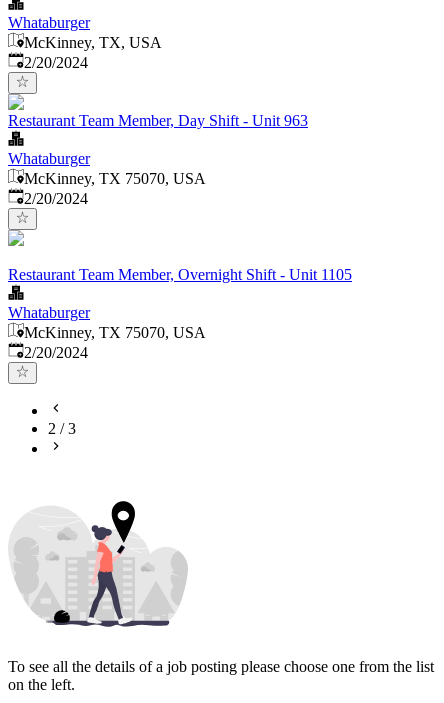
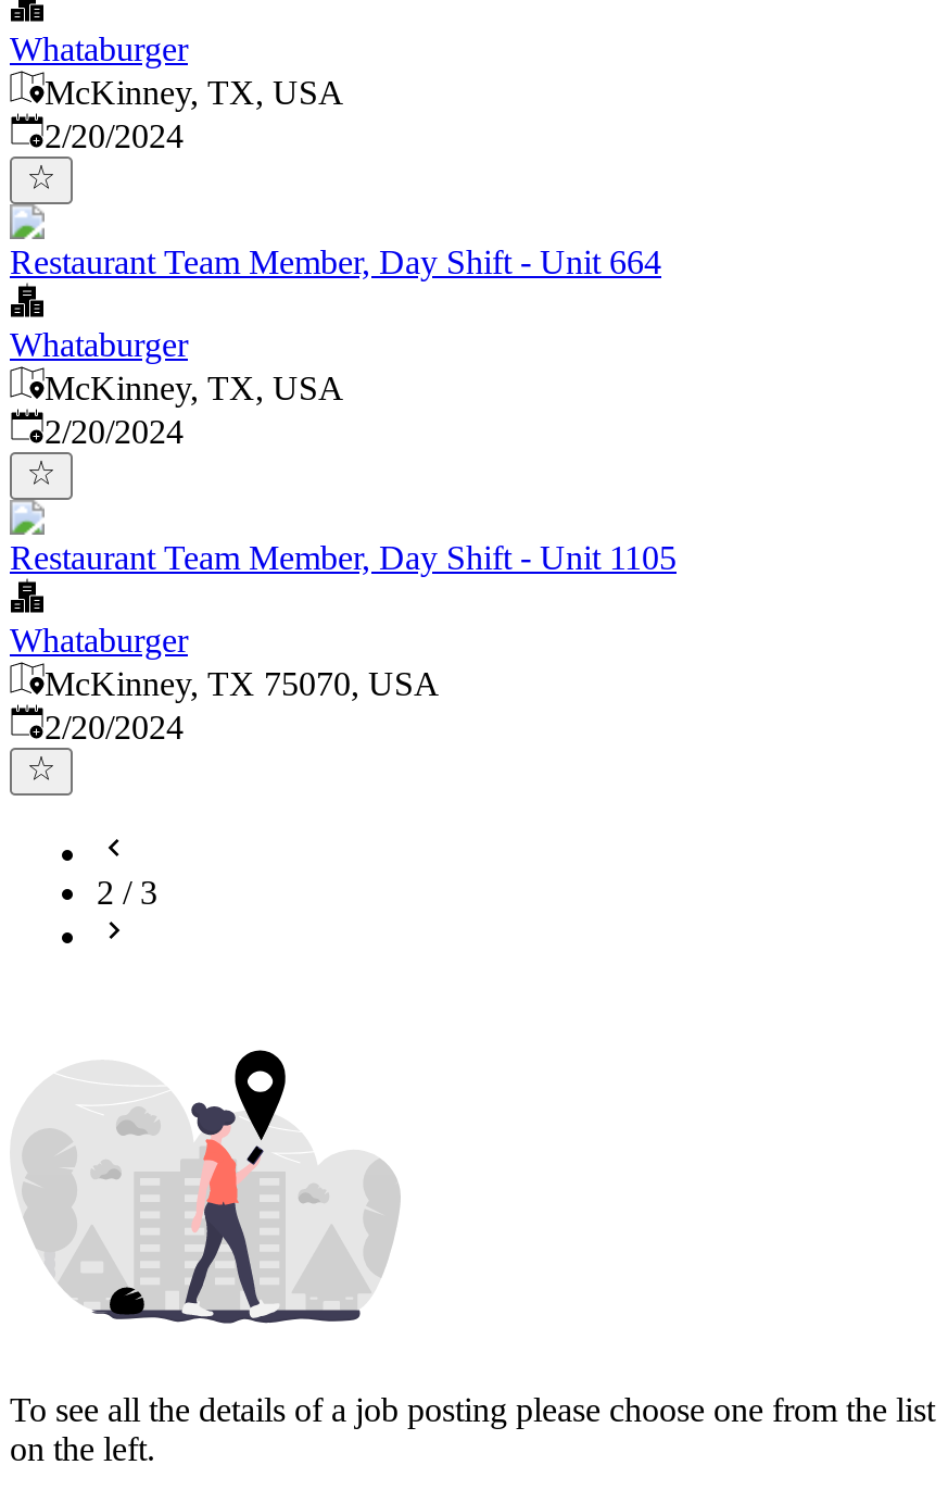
- Restaurant Team Member, Day Shift - Unit 963
+ Restaurant Team Member, Day Shift - Unit 664

- McKinney, TX 75070, USA
+ McKinney, TX, USA

- Restaurant Team Member, Overnight Shift - Unit 1105
+ Restaurant Team Member, Day Shift - Unit 1105
